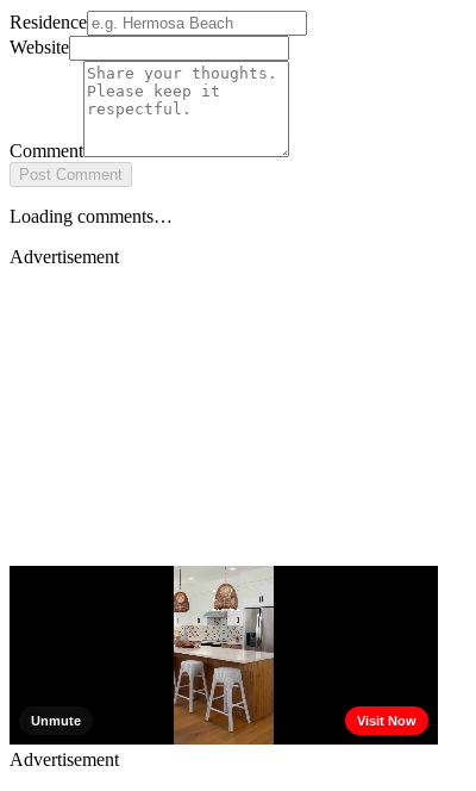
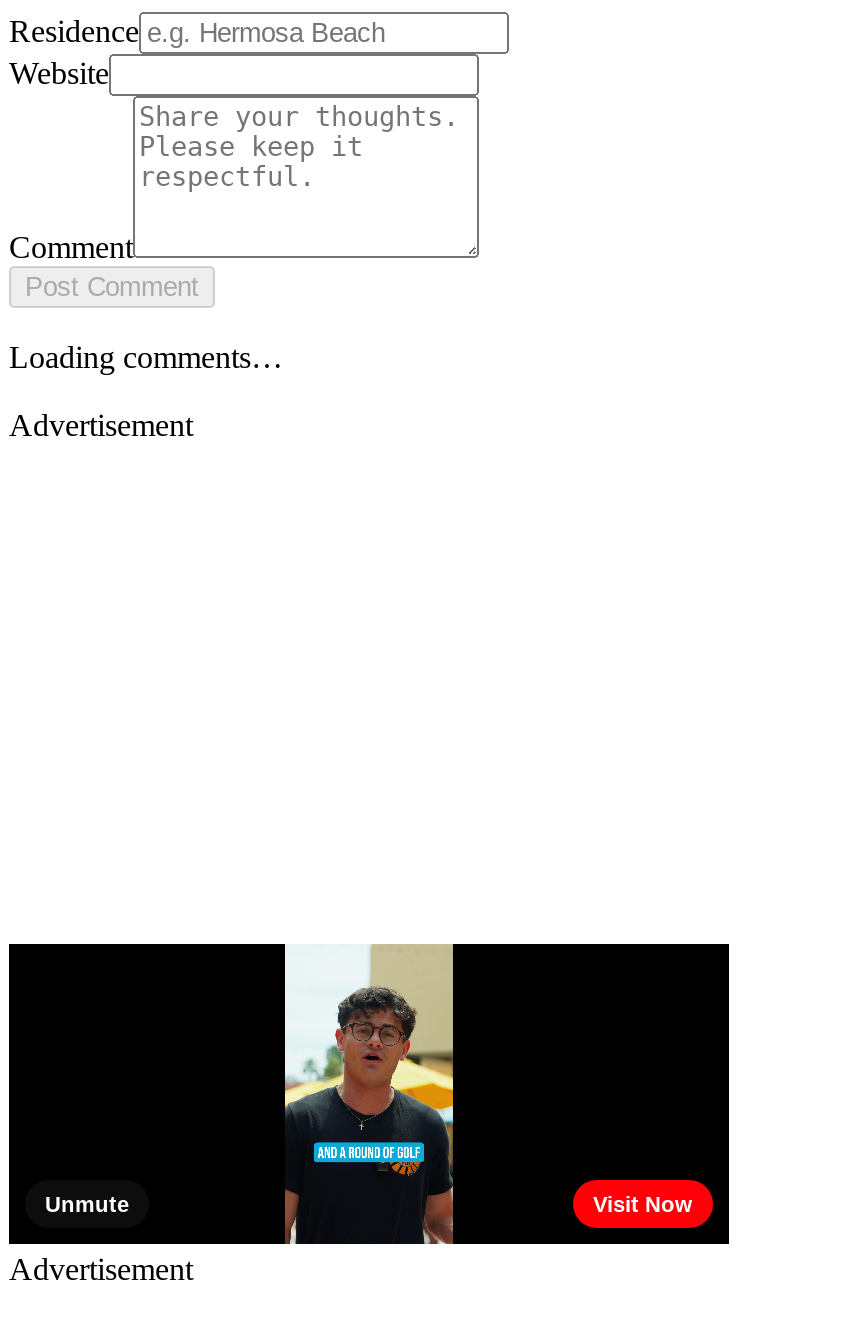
- [image]
+ [image]
